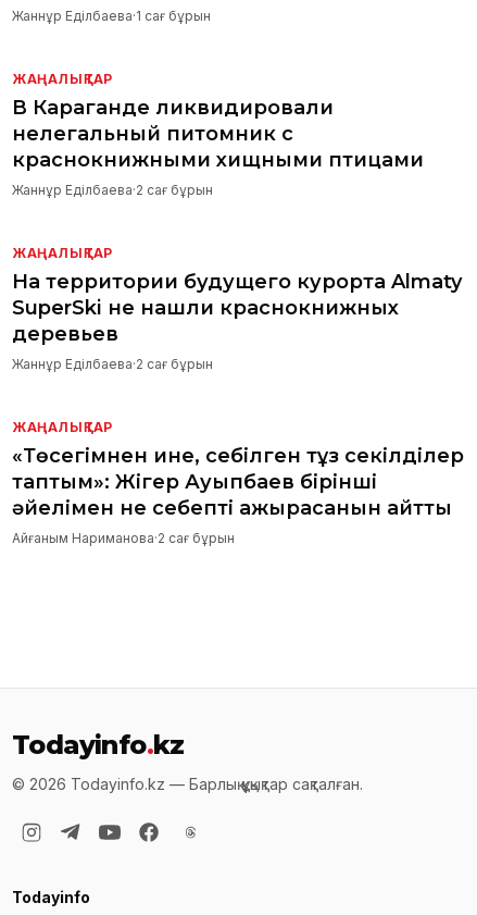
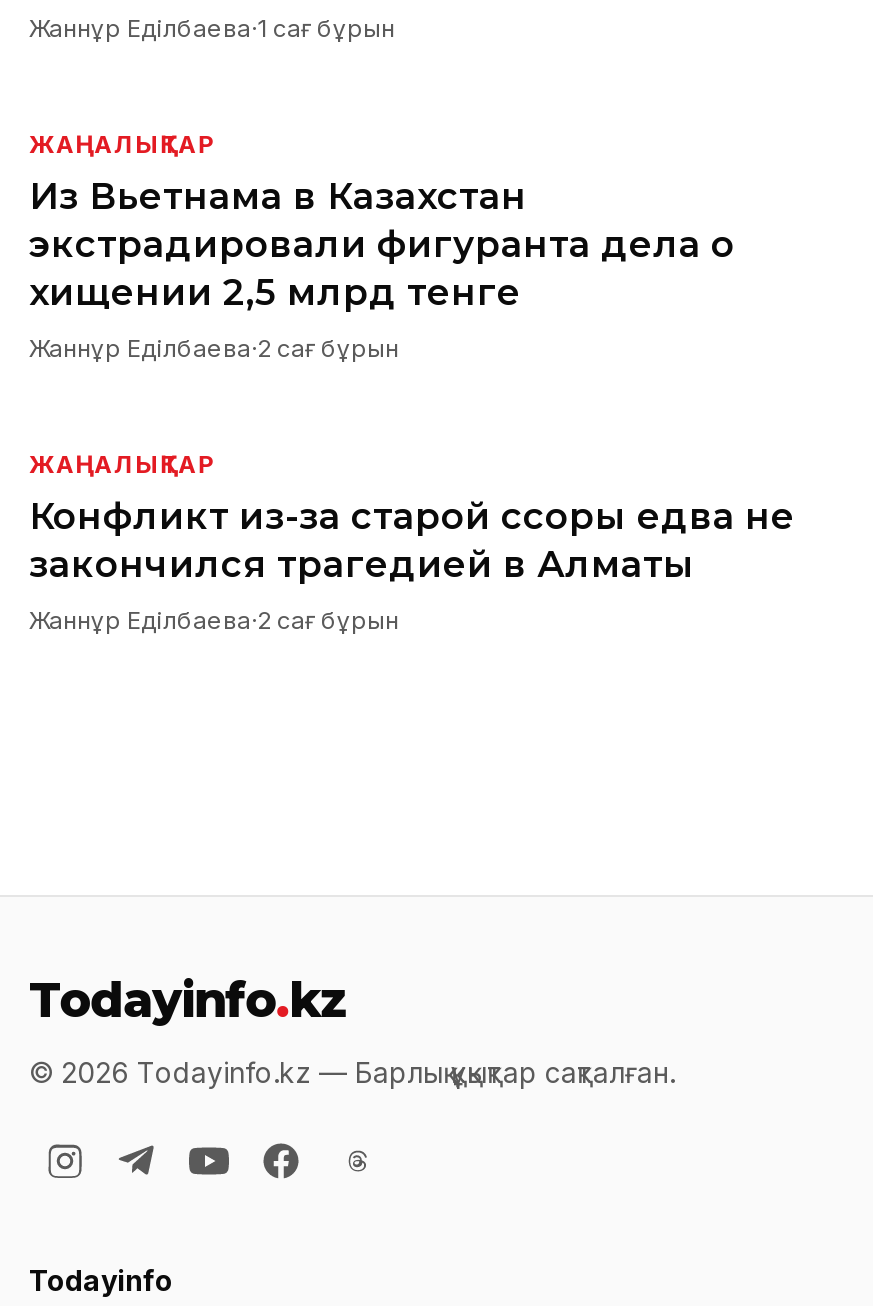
- В Караганде ликвидировали
- нелегальный питомник с
- краснокнижными хищными птицами
+ Из Вьетнама в Казахстан
+ экстрадировали фигуранта дела о
+ хищении 2,5 млрд тенге

- На территории будущего курорта Almaty
- SuperSki не нашли краснокнижных
- деревьев
+ Конфликт из-за старой ссоры едва не
+ закончился трагедией в Алматы

- ЖАҢАЛЫҚТАР
- «Төсегімнен ине, себілген тұз секілділер
- таптым»: Жігер Ауыпбаев бірінші
- әйелімен не себепті ажырасқанын айтты
- Айғаным Нариманова·2 сағ бұрын
